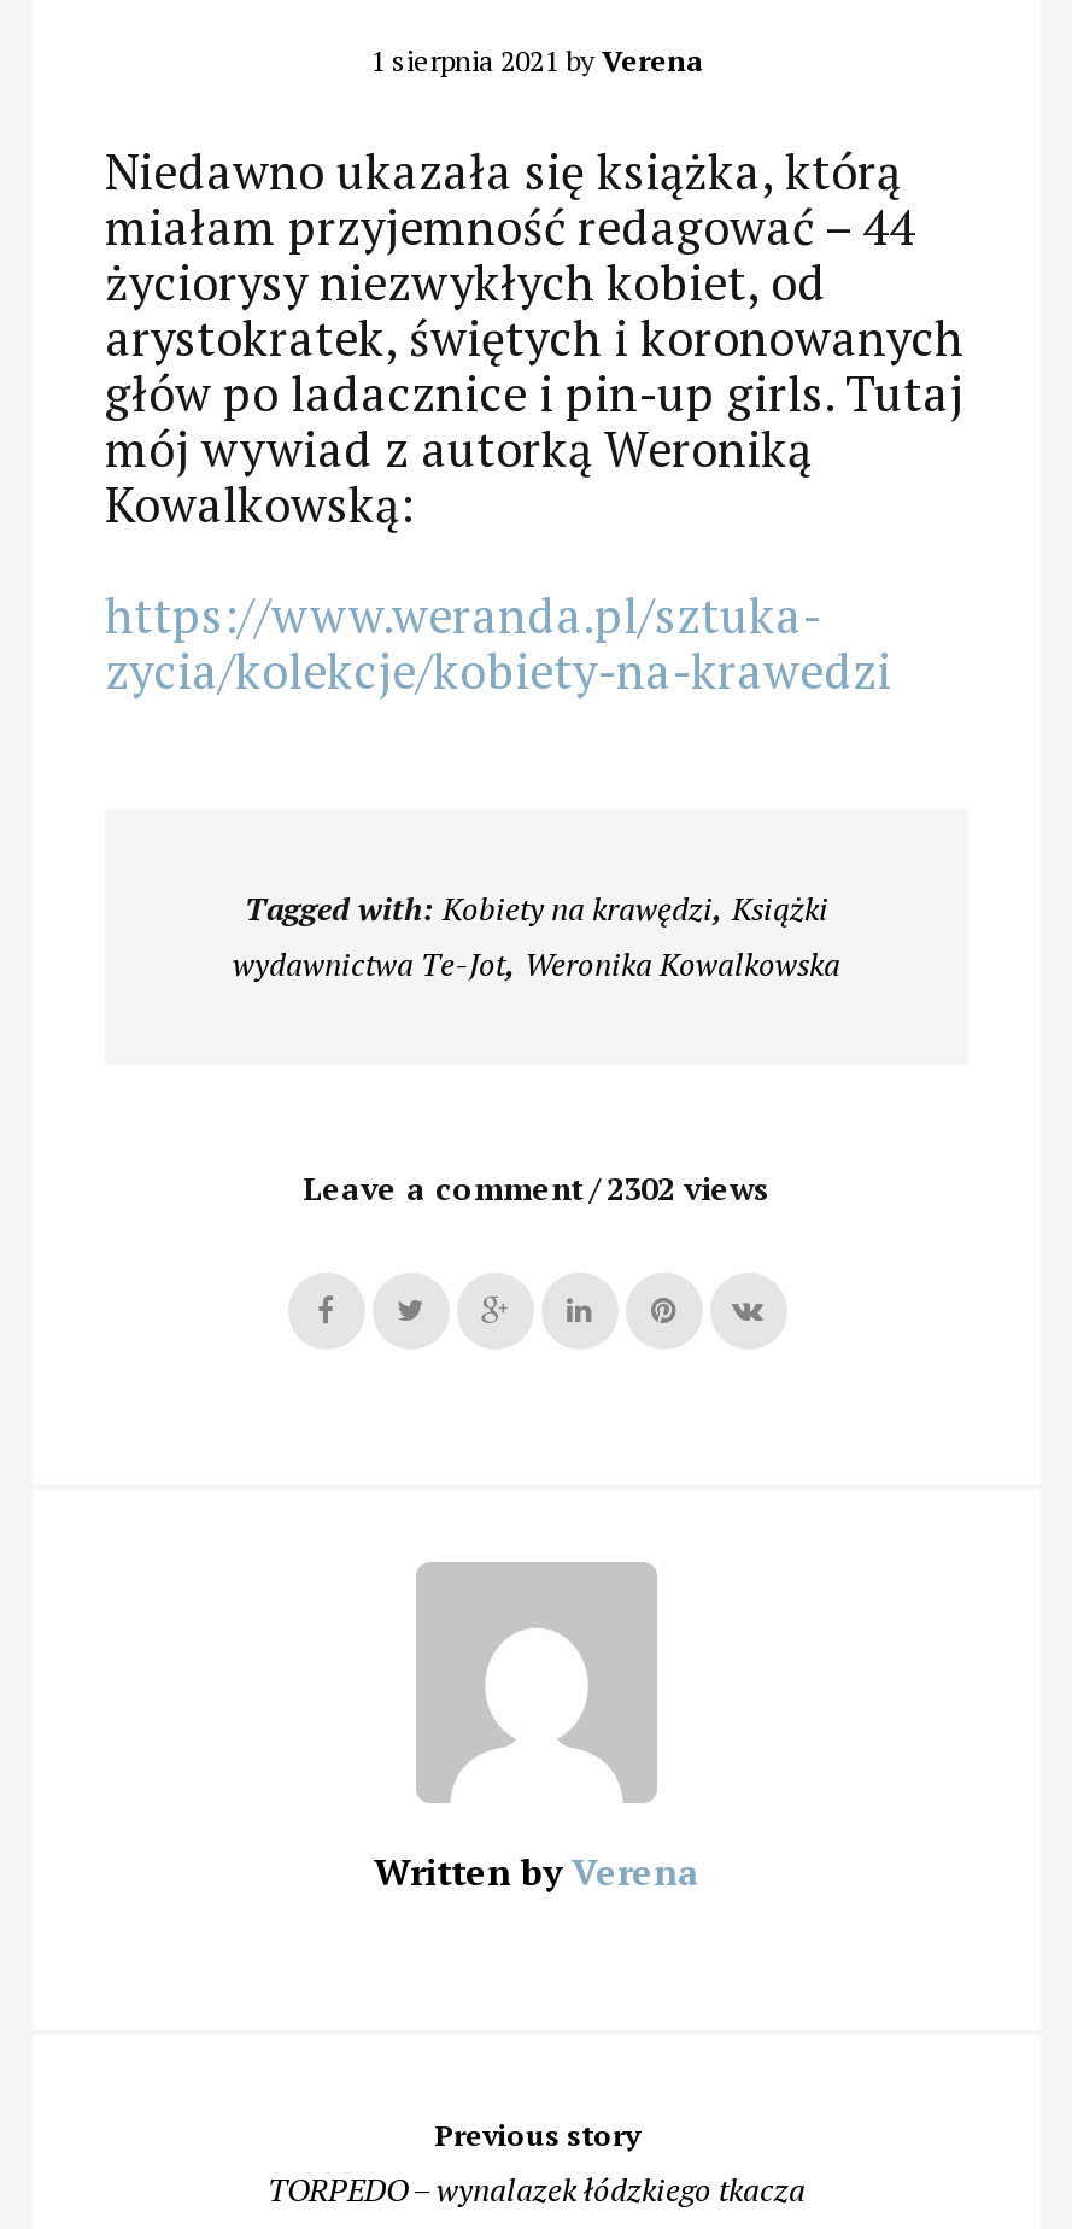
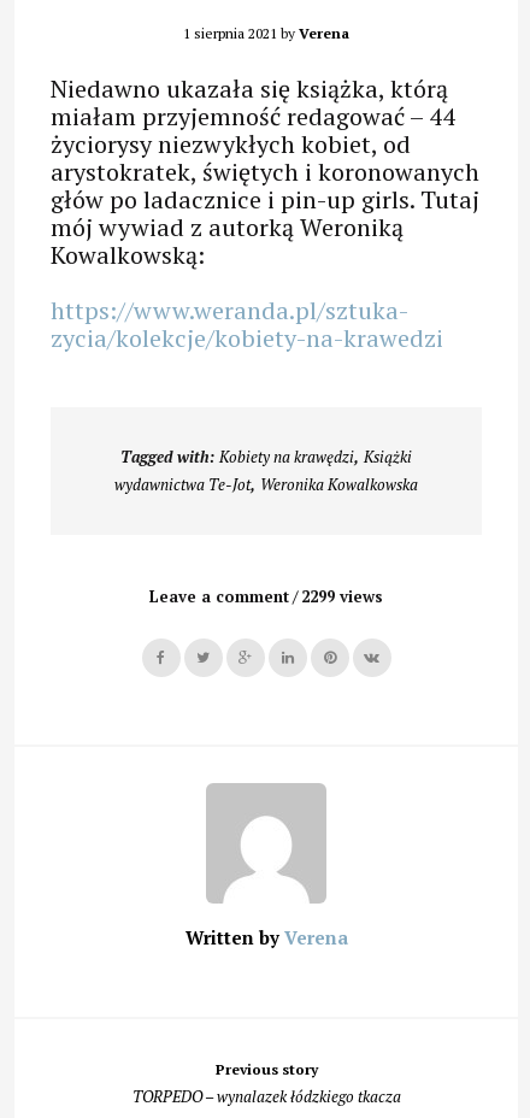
- Leave a comment 2302 views
+ Leave a comment 2299 views
